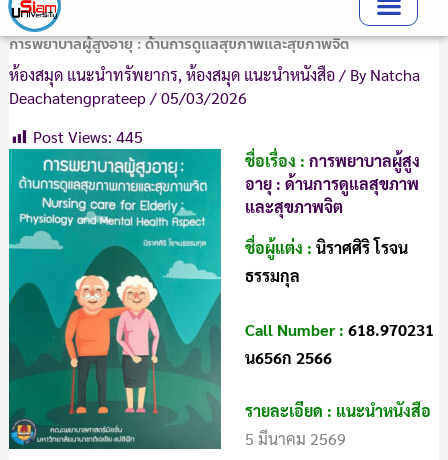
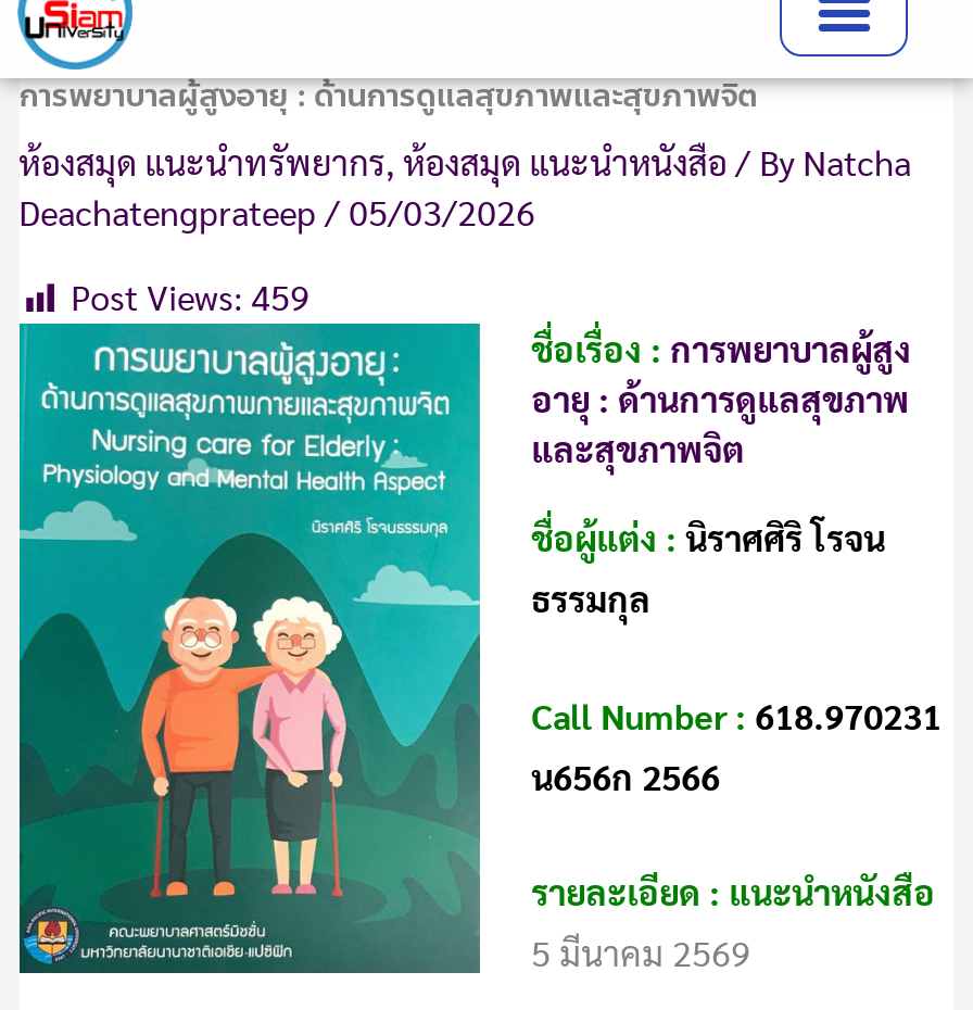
- Post Views: 445
+ Post Views: 459
